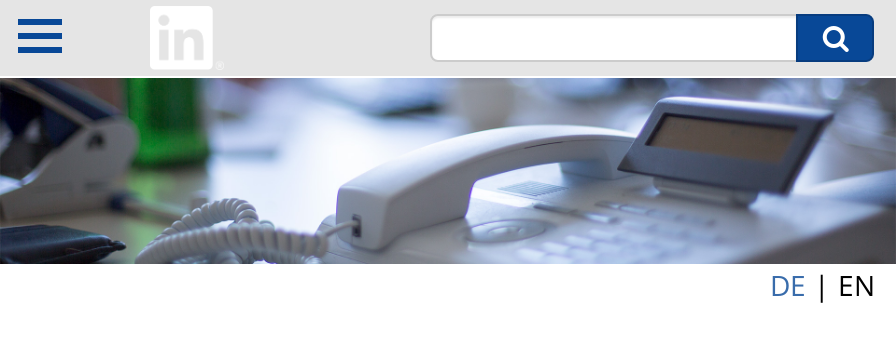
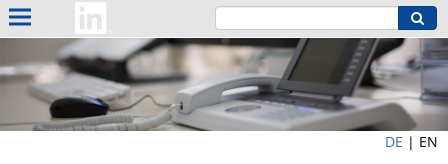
- [image]
+ [image]
